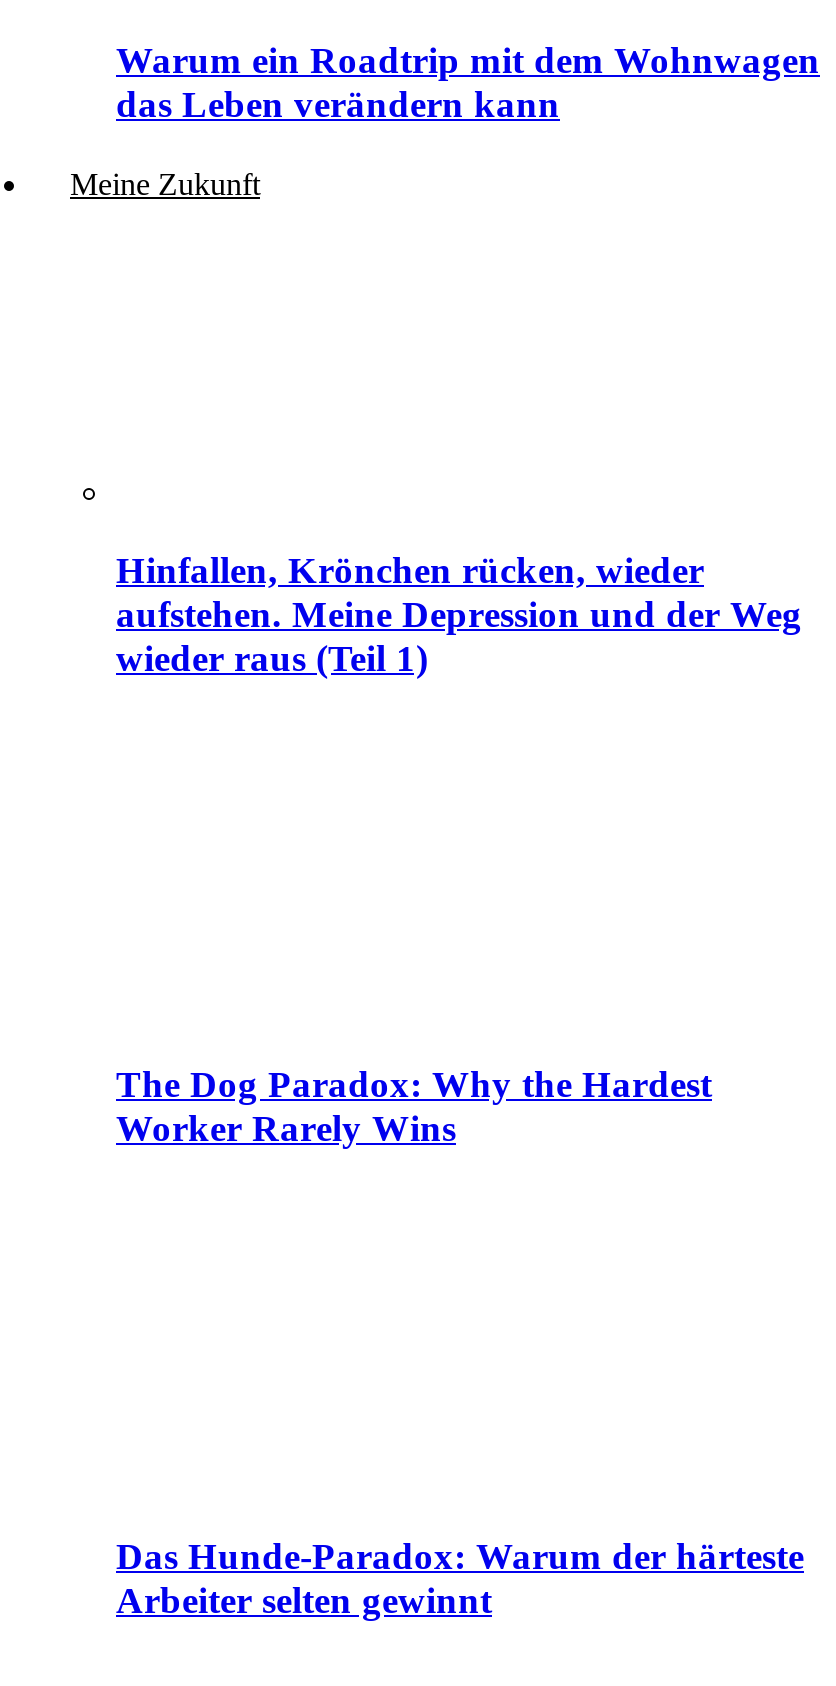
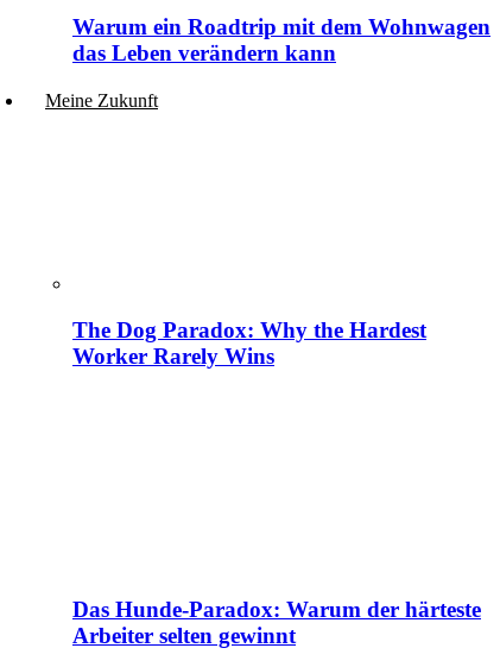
- Hinfallen, Krönchen rücken, wieder
- aufstehen. Meine Depression und der Weg
- wieder raus (Teil 1)
